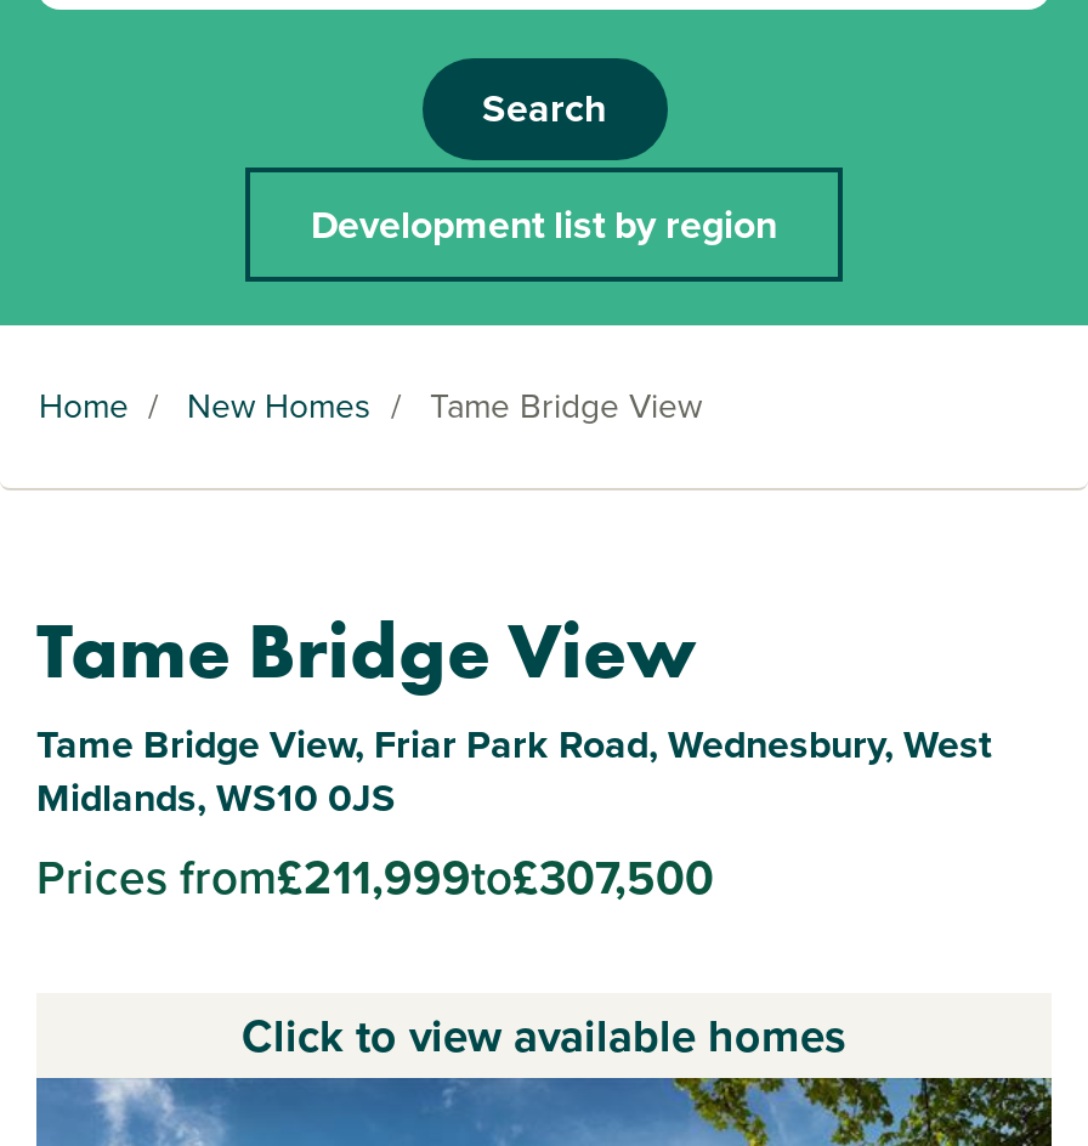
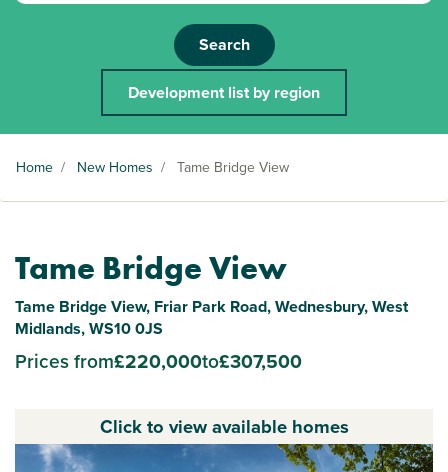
- Prices from£211,999to£307,500
+ Prices from£220,000to£307,500
